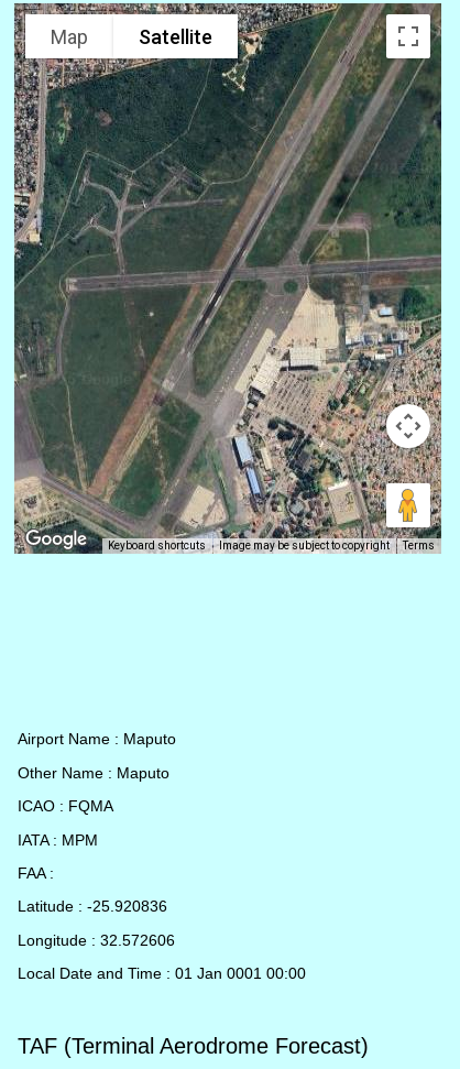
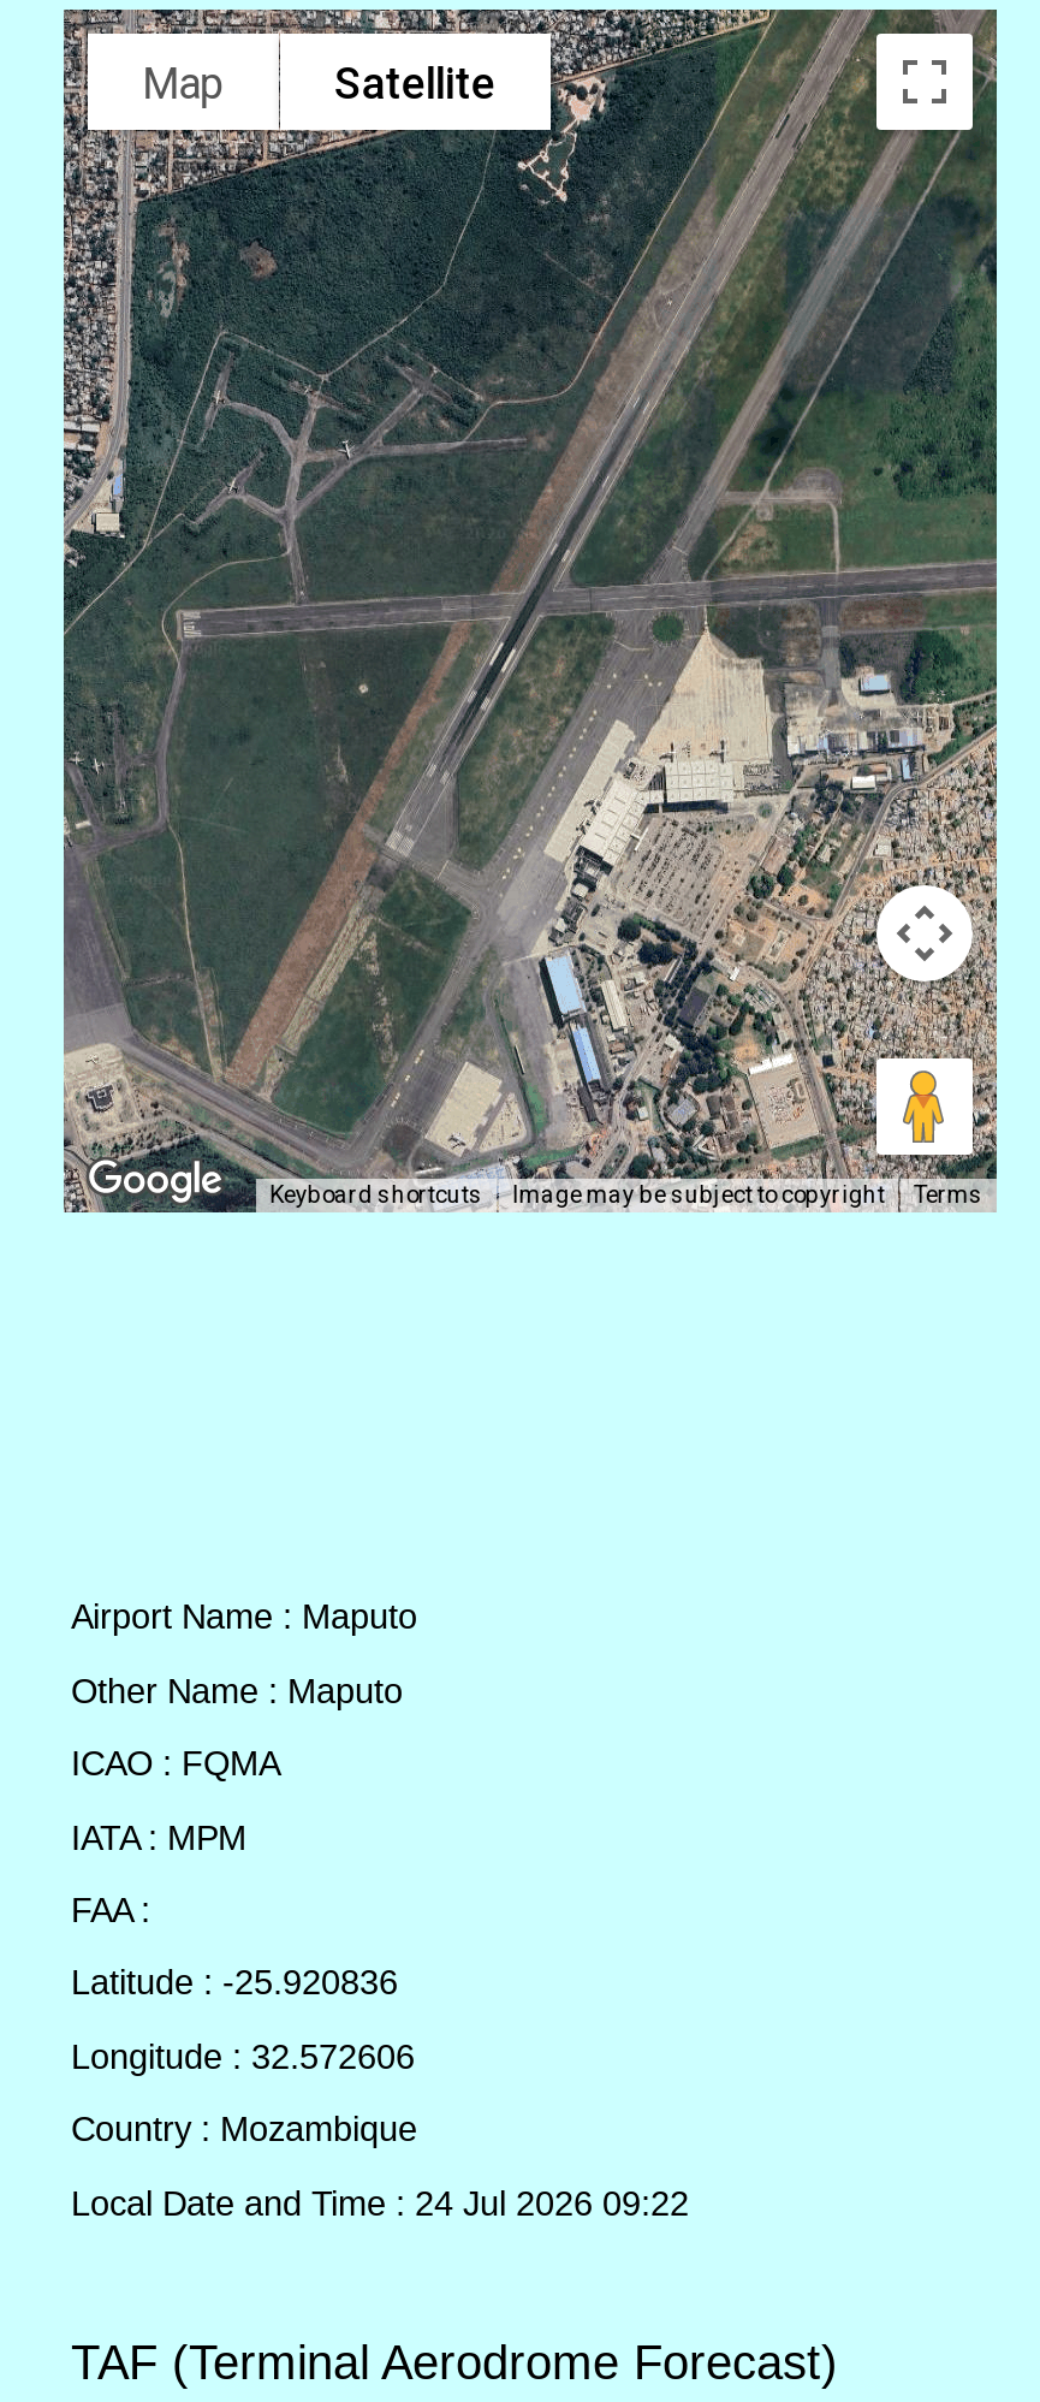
- Local Date and Time : 01 Jan 0001 00:00
+ Country : Mozambique
+ Local Date and Time : 24 Jul 2026 09:22
